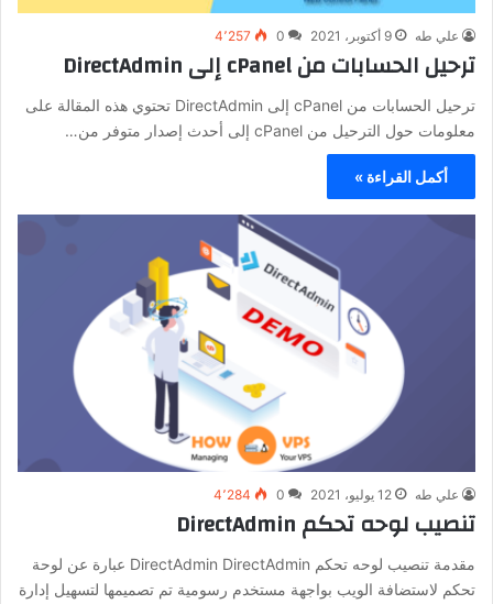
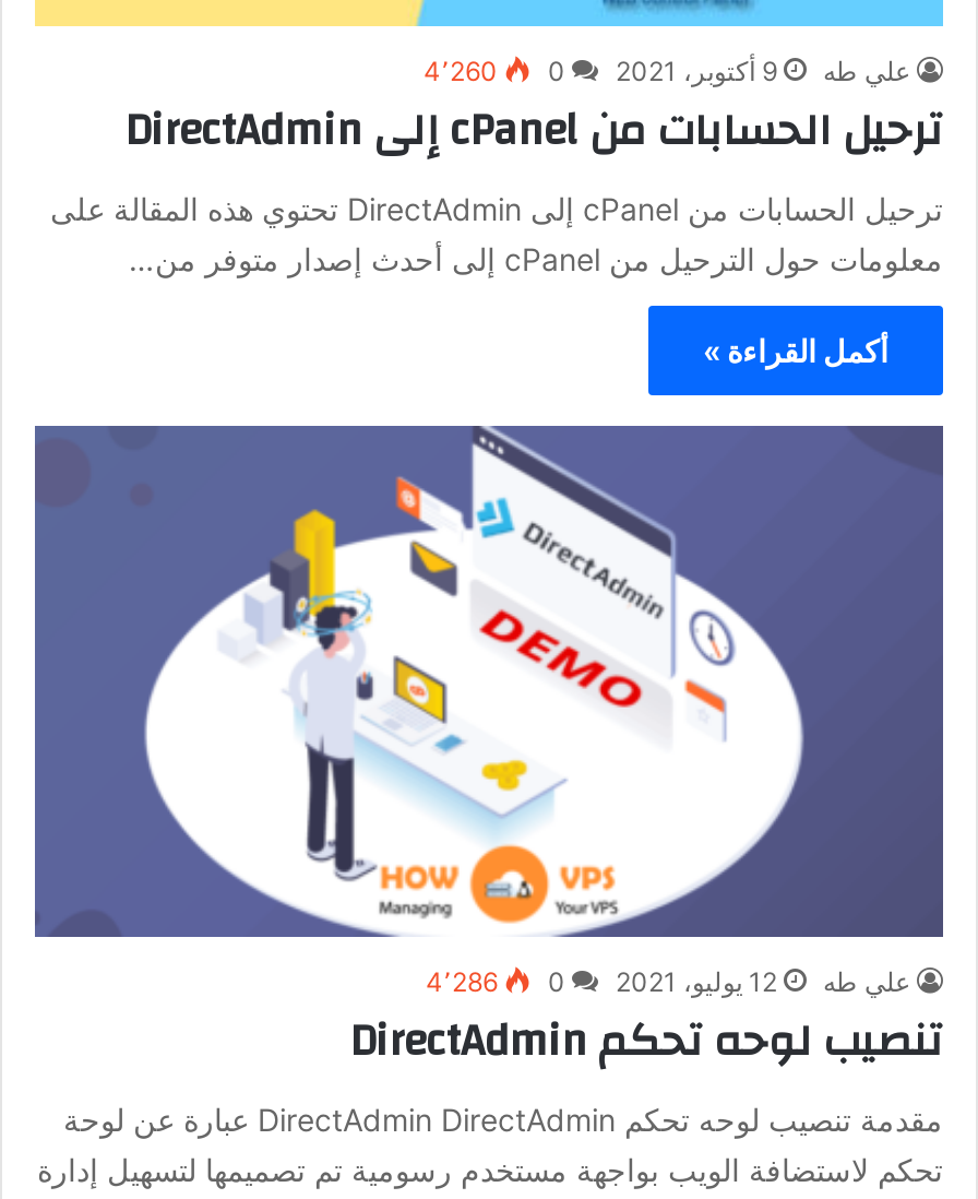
- 4٬257 0
+ 4٬260 0

- 4٬284 0
+ 4٬286 0
